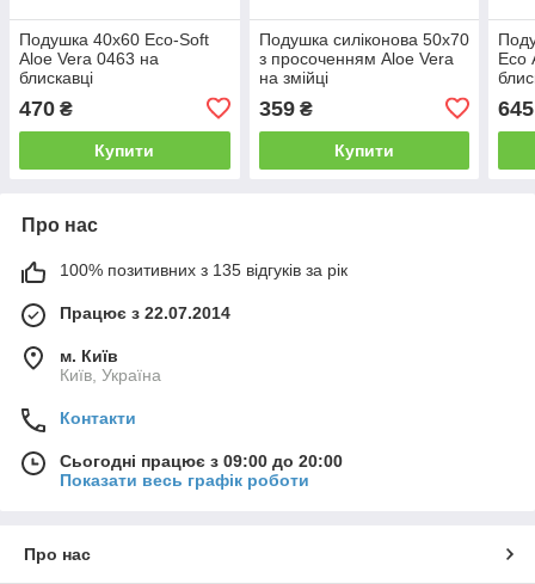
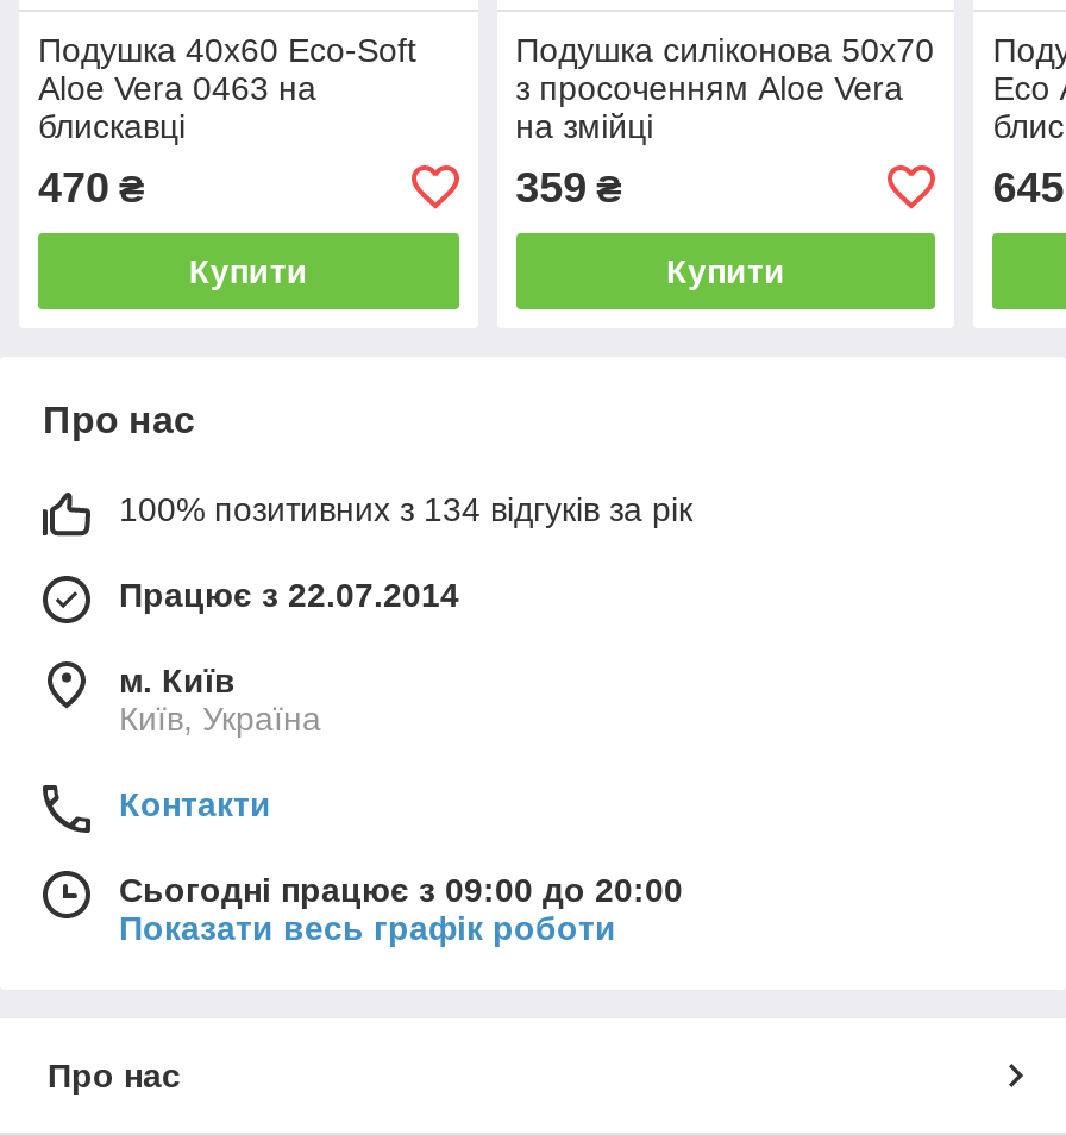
- 100% позитивних з 135 відгуків за рік
+ 100% позитивних з 134 відгуків за рік
